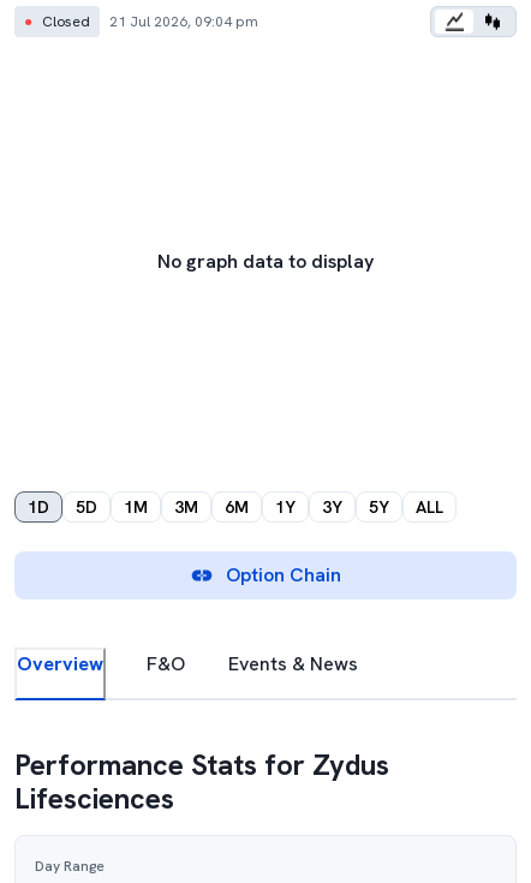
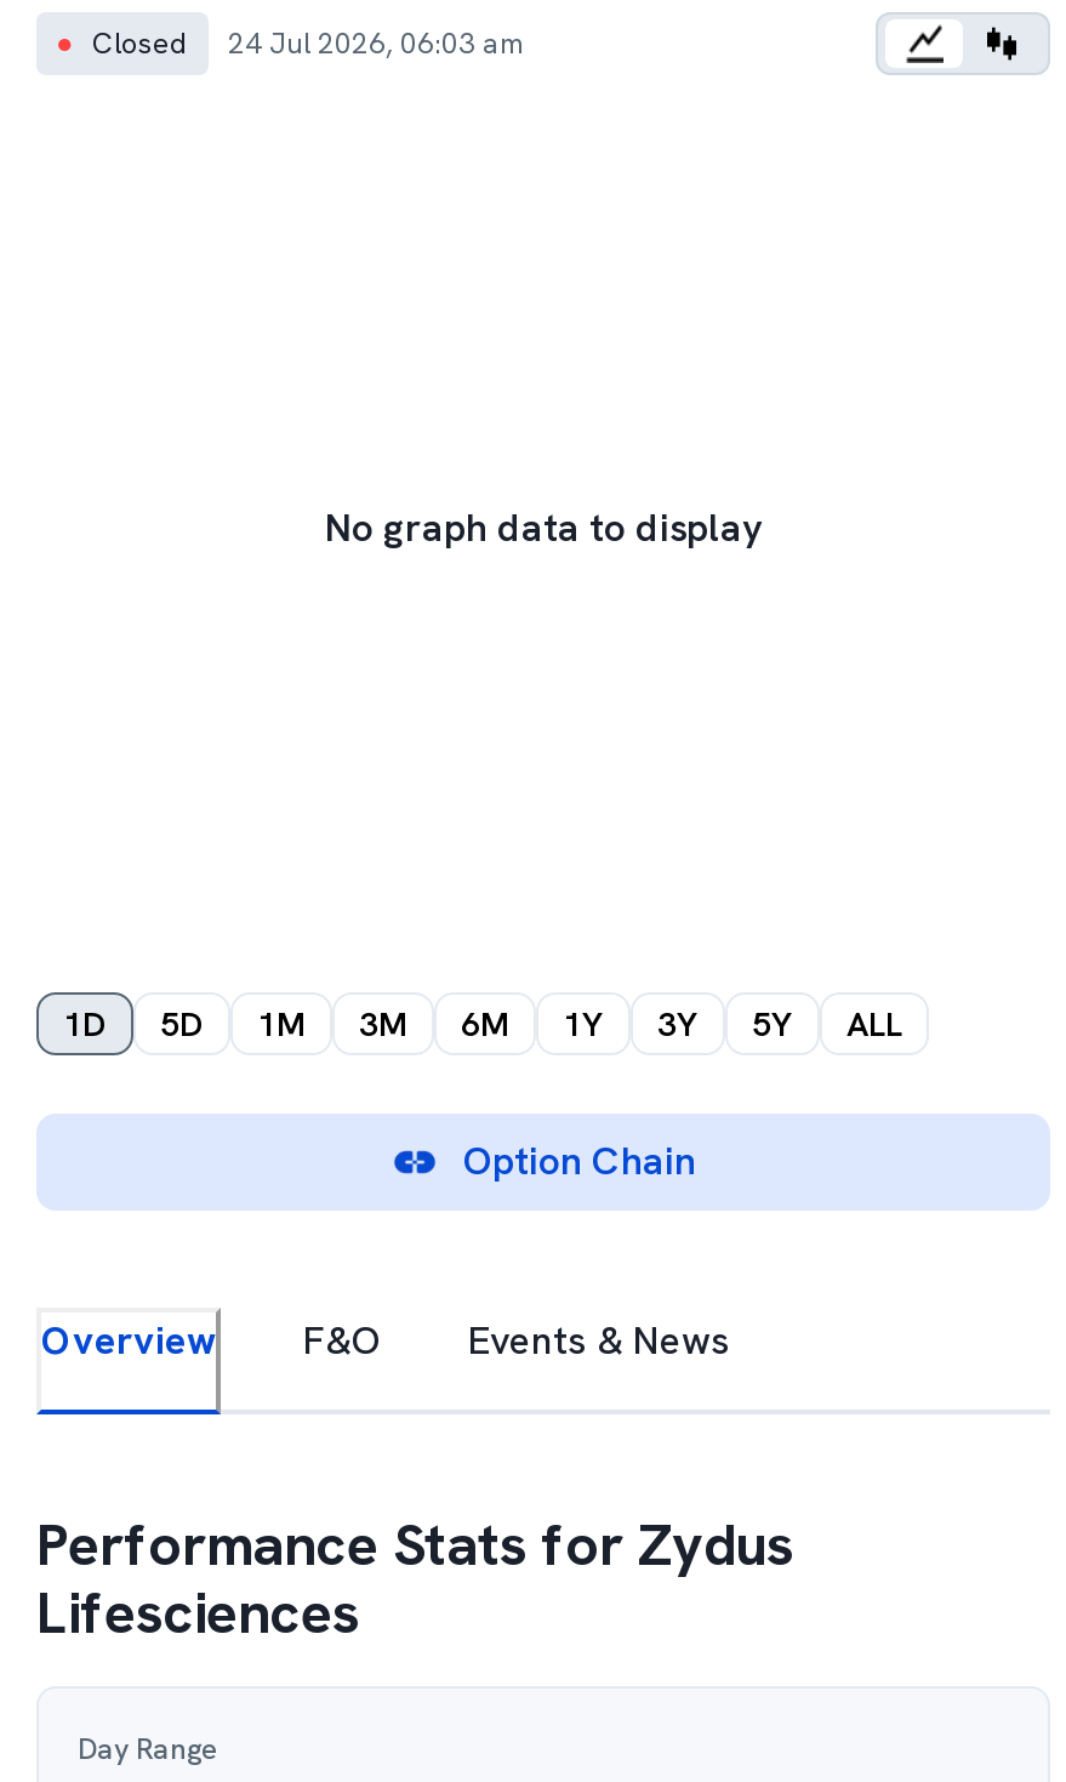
- 21 Jul 2026, 09:04 pm
+ 24 Jul 2026, 06:03 am
